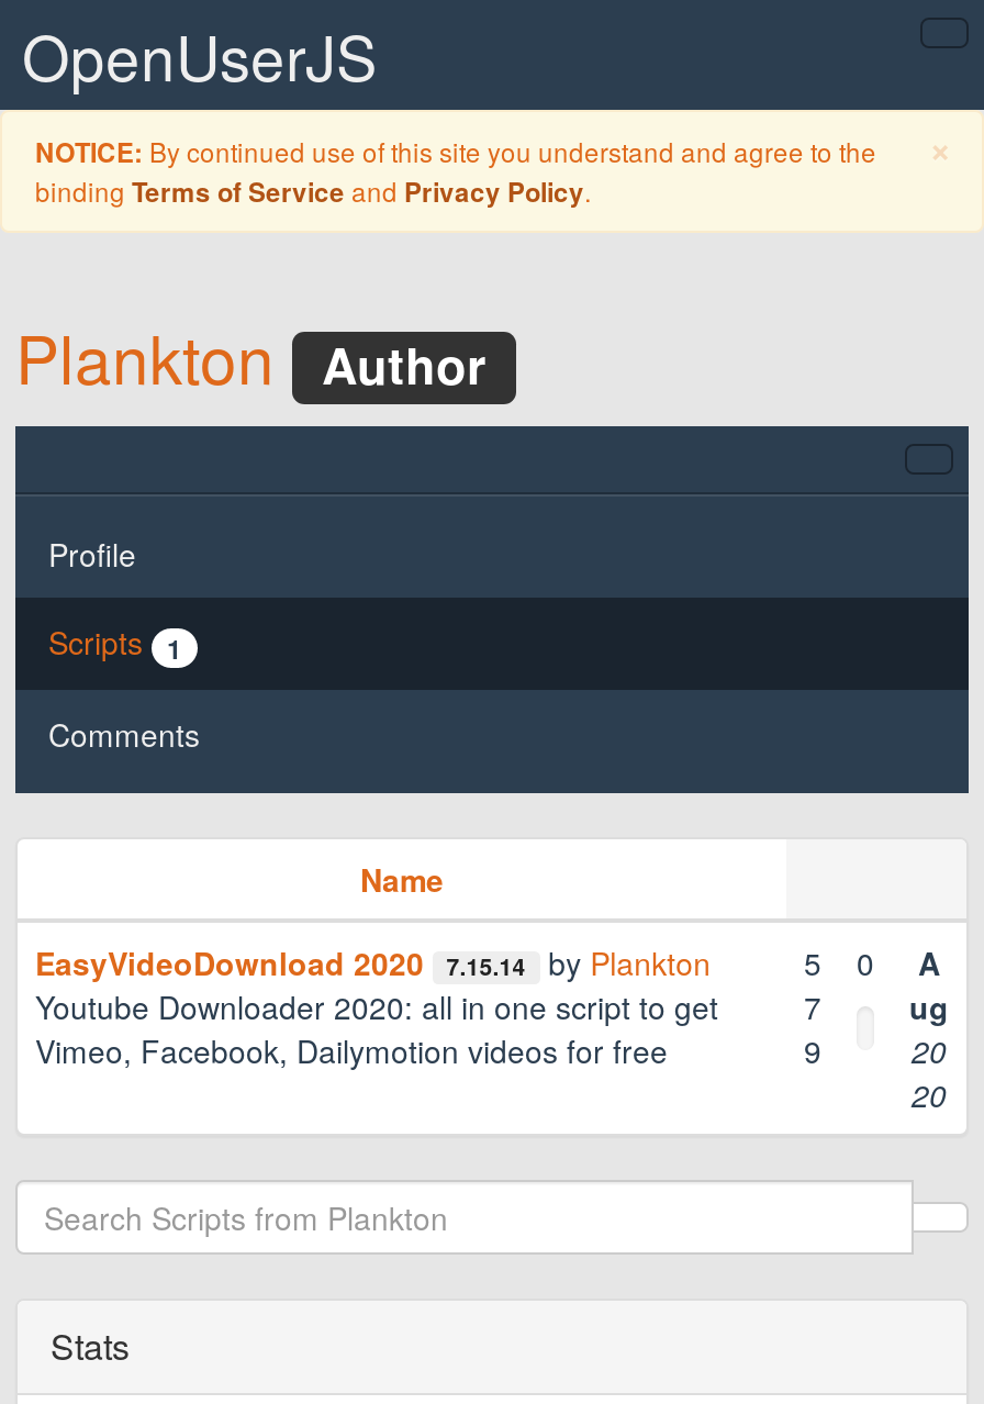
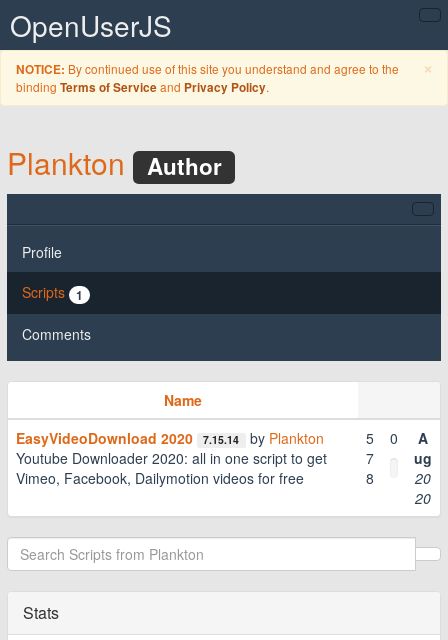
- 9
+ 8
